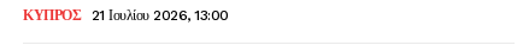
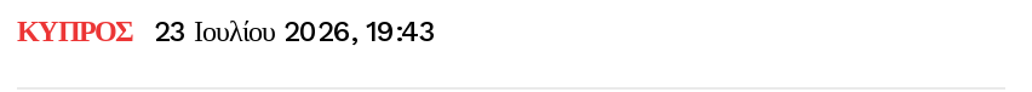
- ΚΥΠΡΟΣ 21 Ιουλίου 2026, 13:00
+ ΚΥΠΡΟΣ 23 Ιουλίου 2026, 19:43
